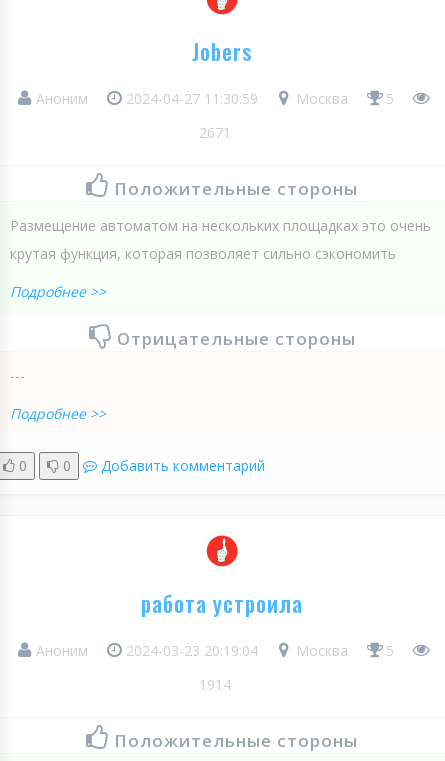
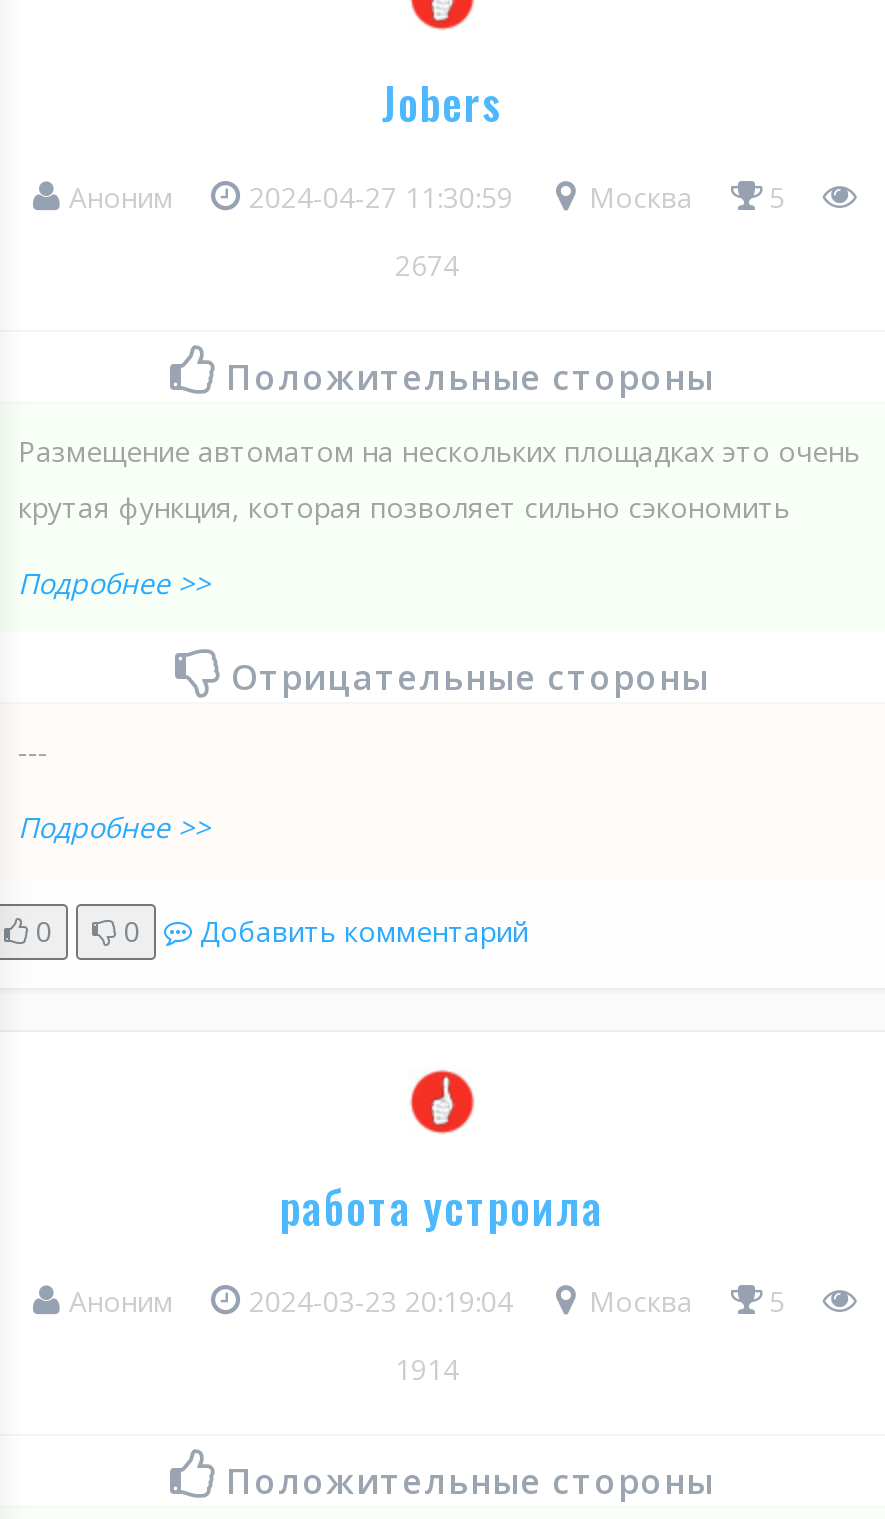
- 2671
+ 2674
